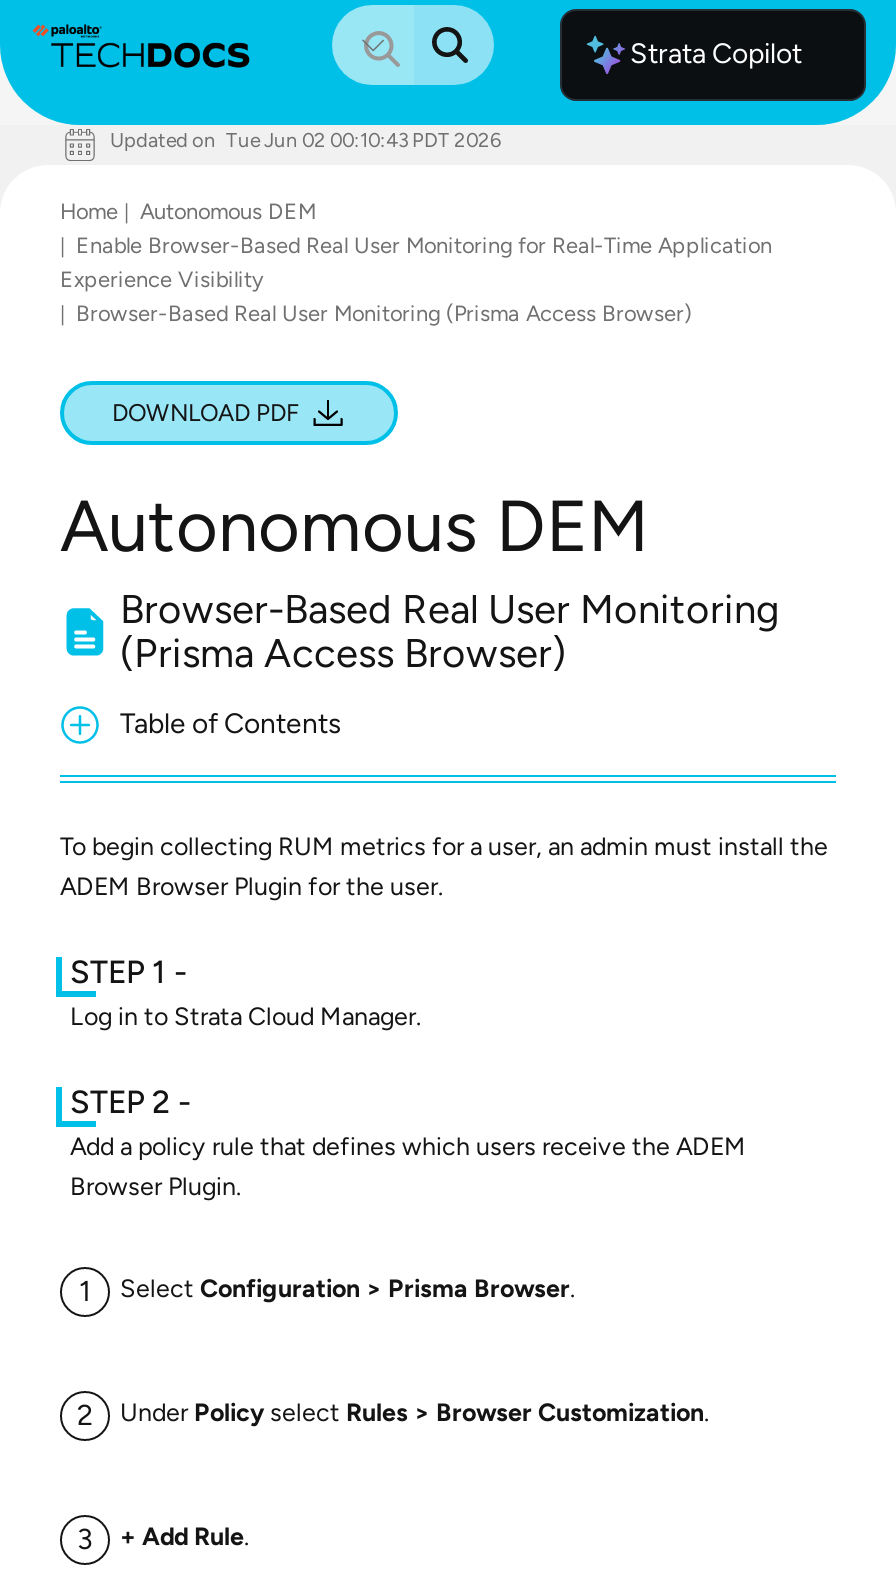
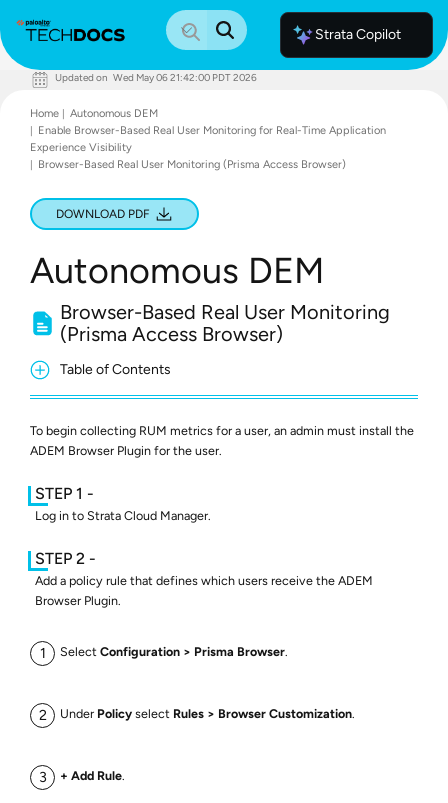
- Updated on Tue Jun 02 00:10:43 PDT 2026
+ Updated on Wed May 06 21:42:00 PDT 2026
